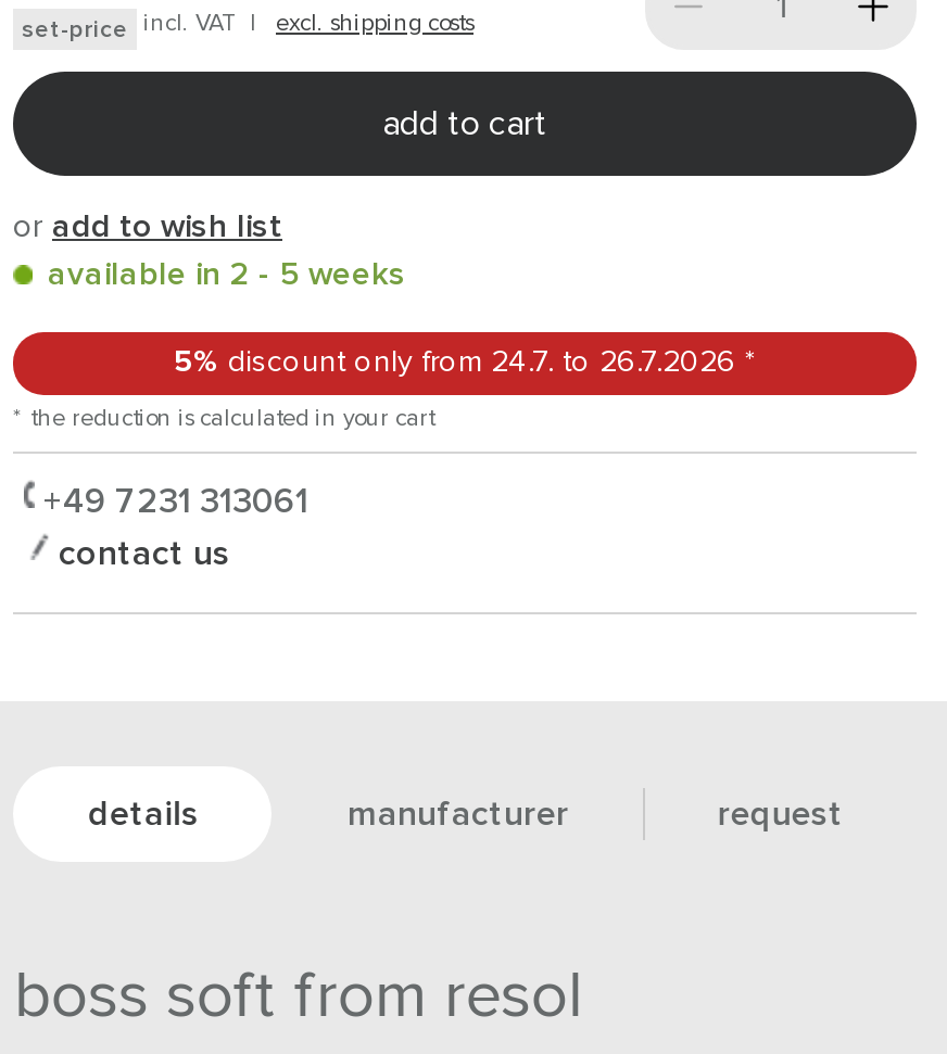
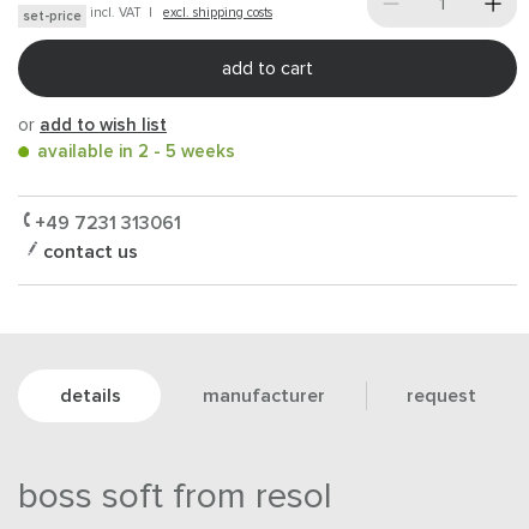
- 5% discount only from 24.7. to 26.7.2026 *
- * the reduction is calculated in your cart
